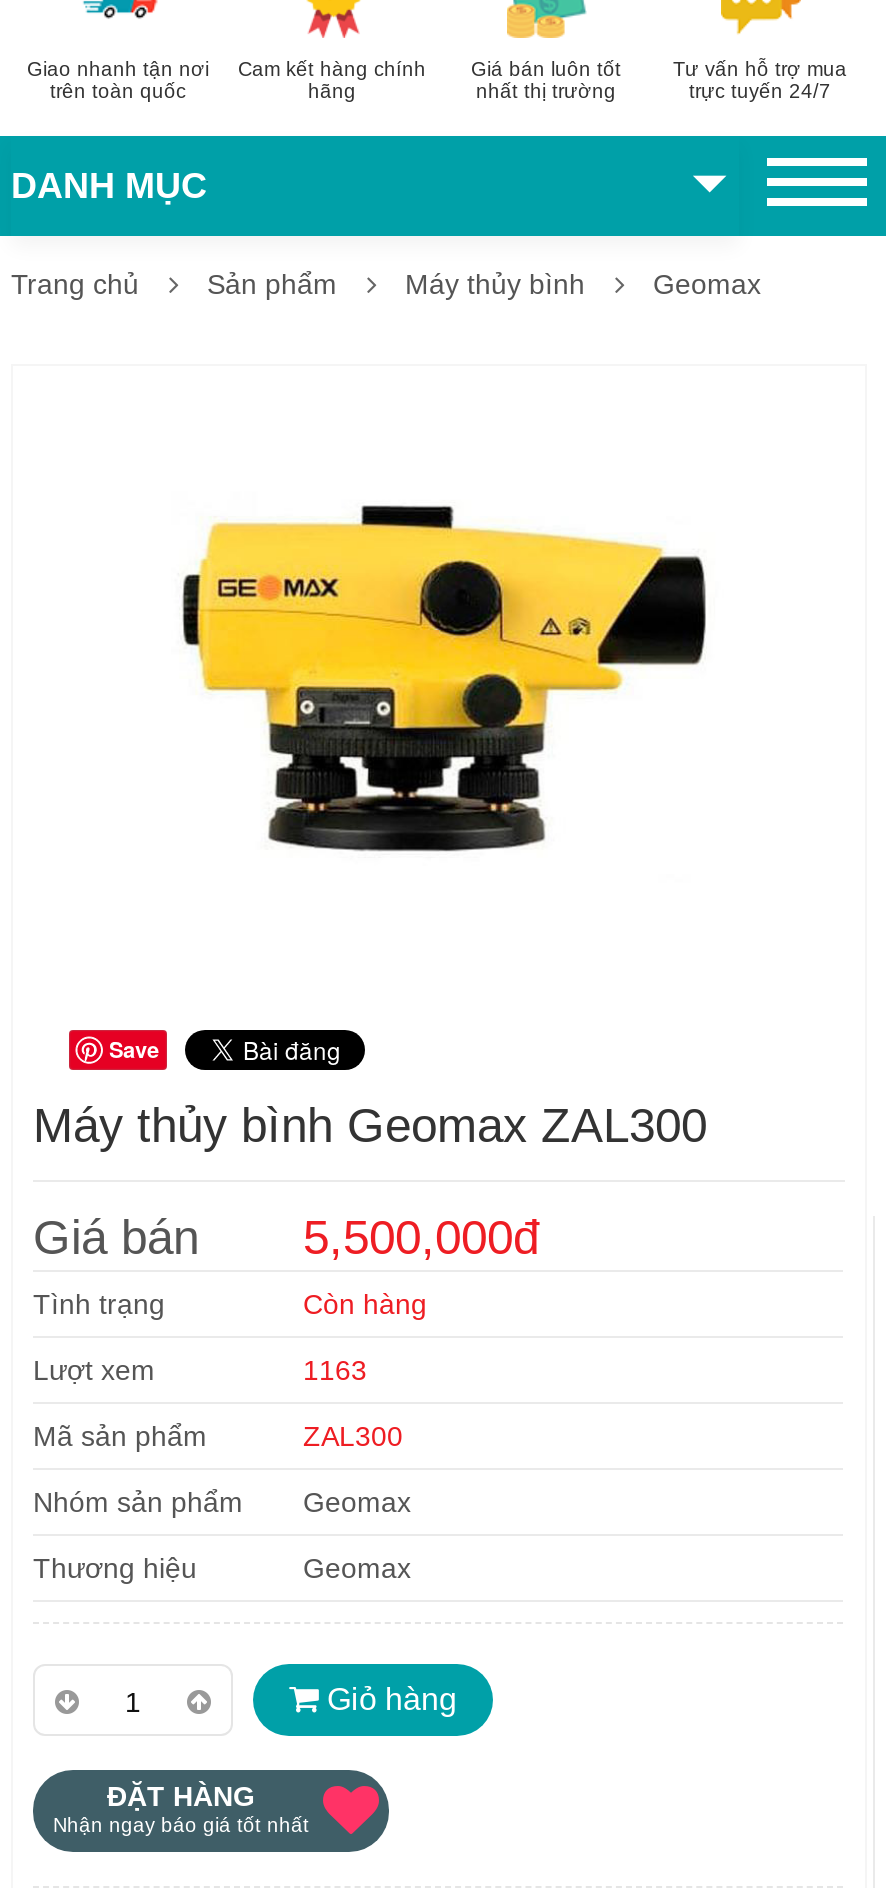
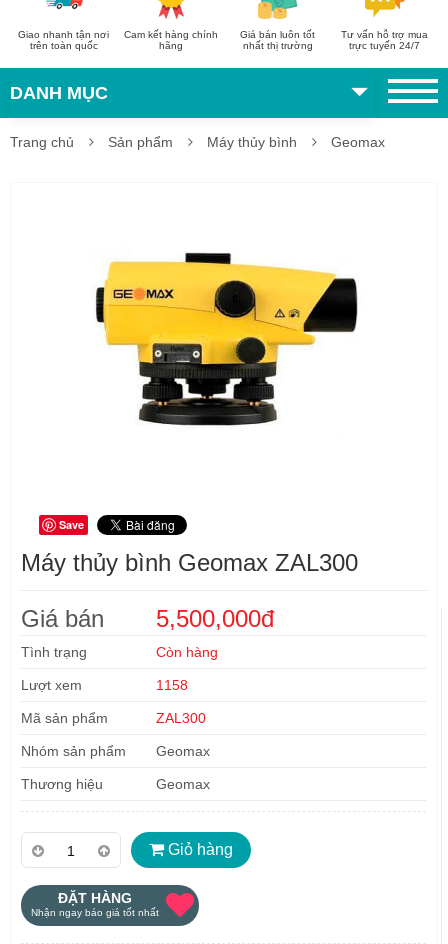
- 1163
+ 1158
